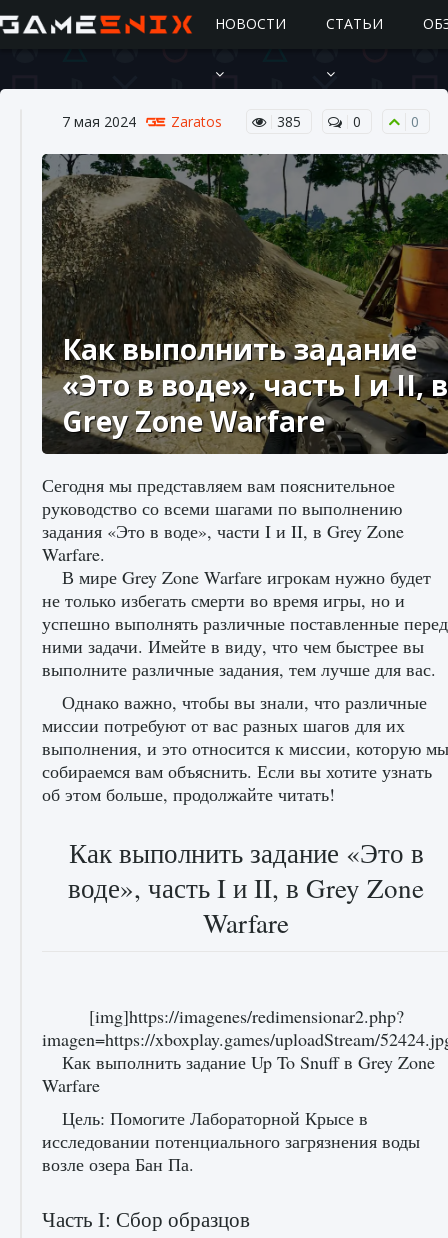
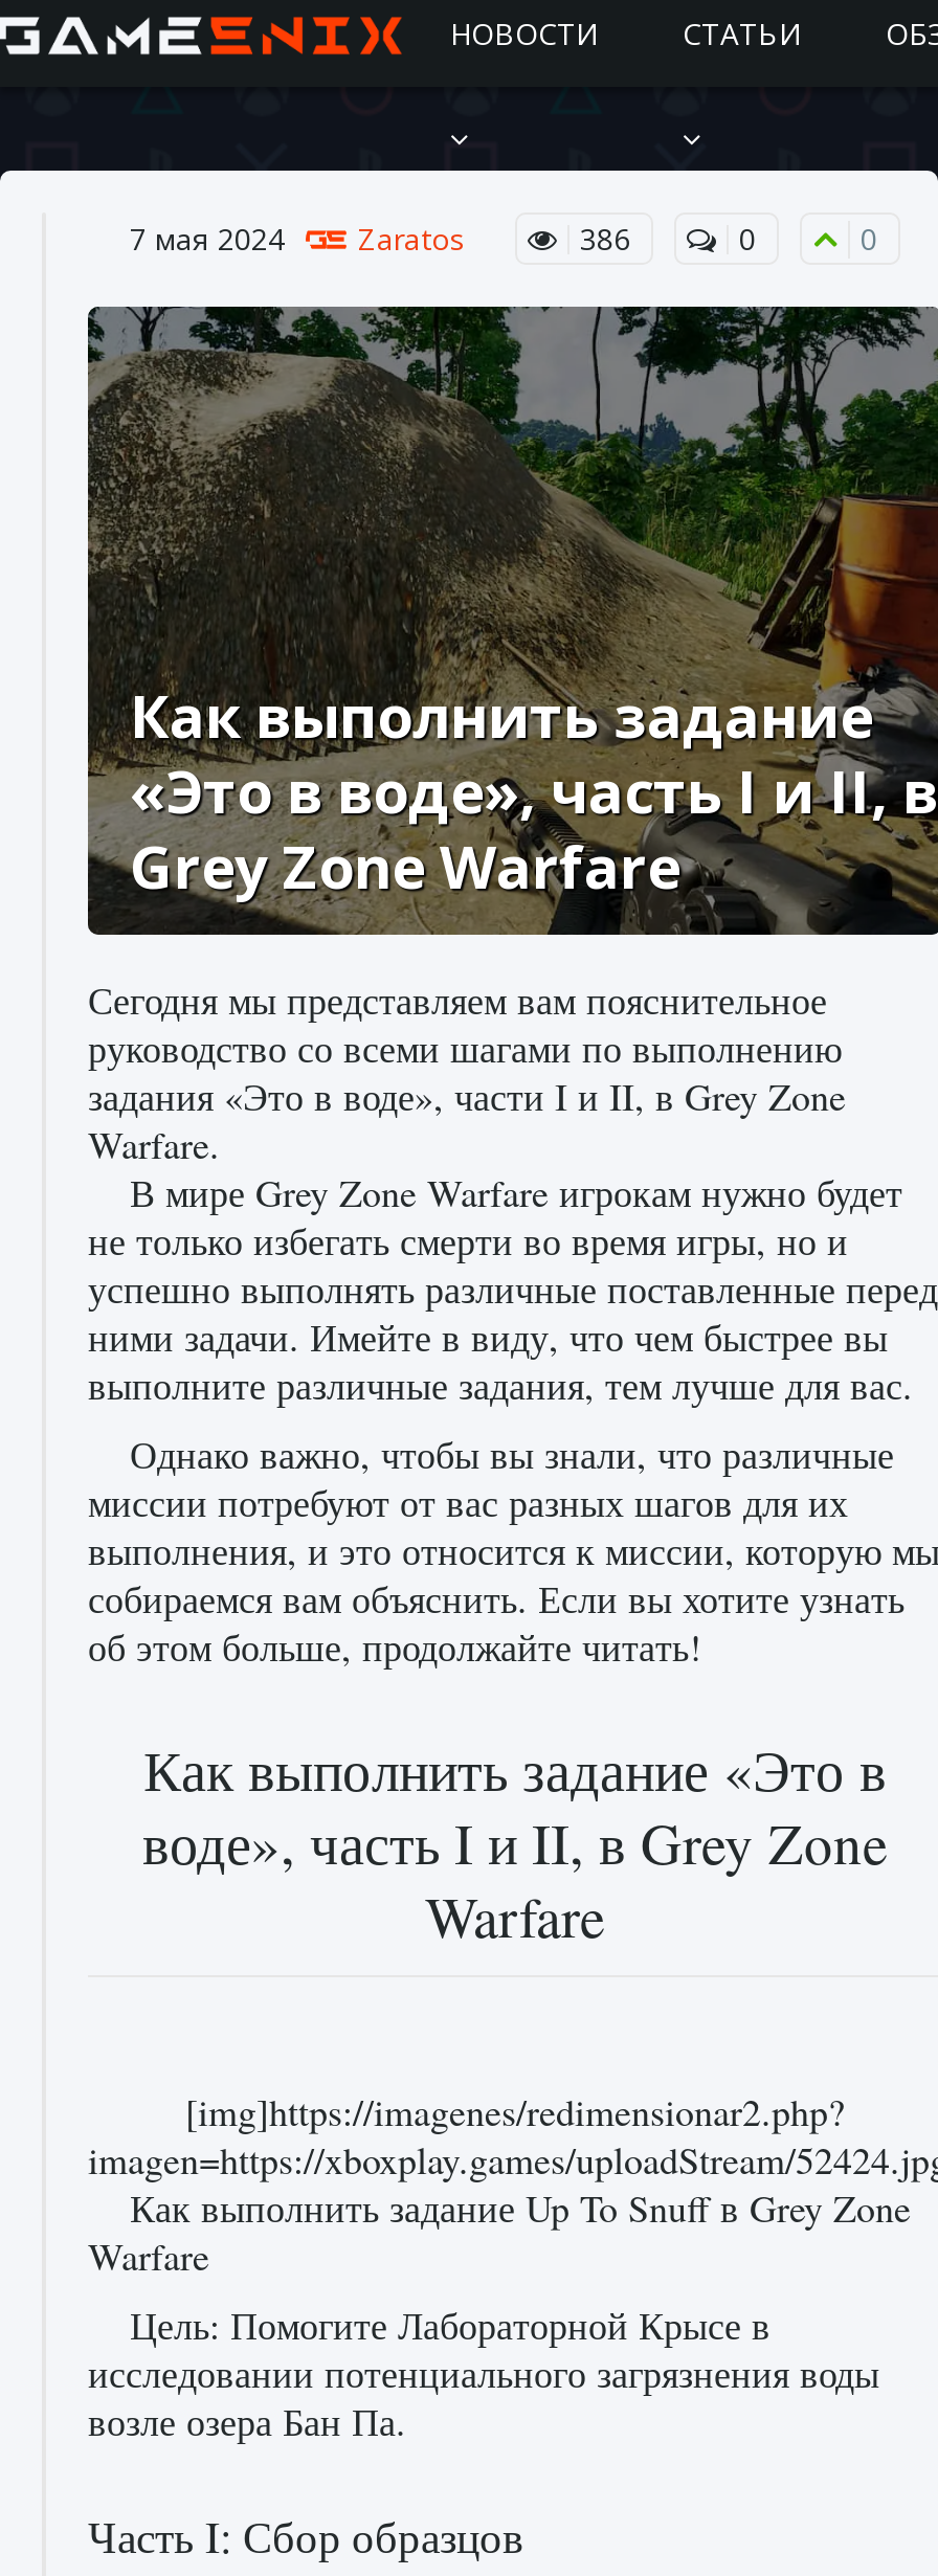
- 385
+ 386
